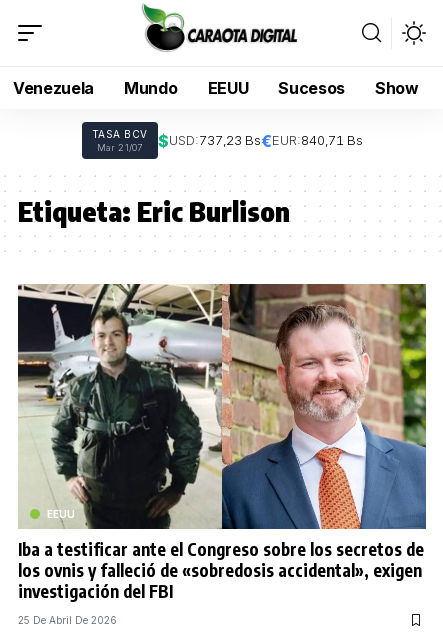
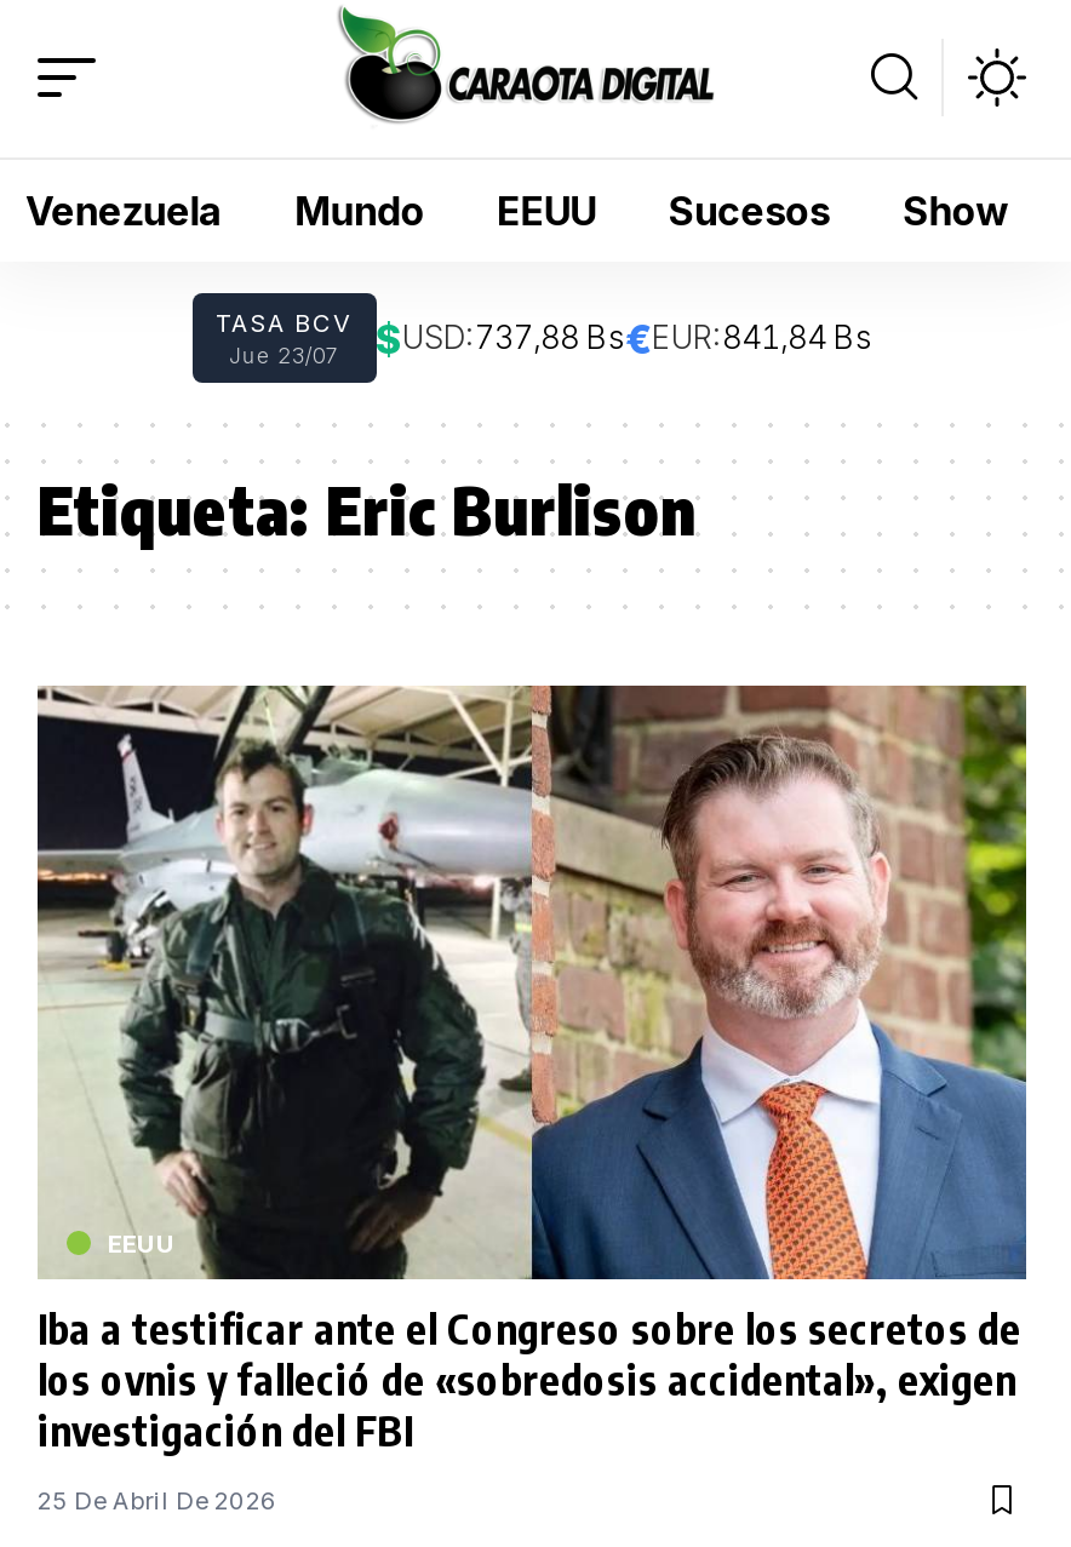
- Mar 21/07
- $USD:737,23 Bs€EUR:840,71 Bs
+ Jue 23/07
+ $USD:737,88 Bs€EUR:841,84 Bs
